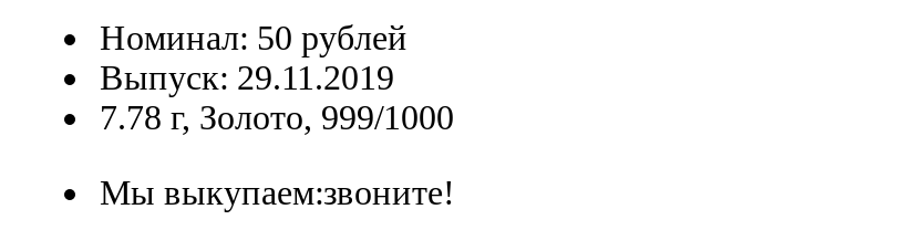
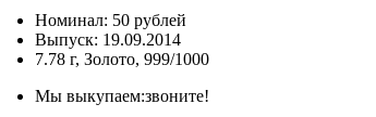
- Выпуск: 29.11.2019
+ Выпуск: 19.09.2014
